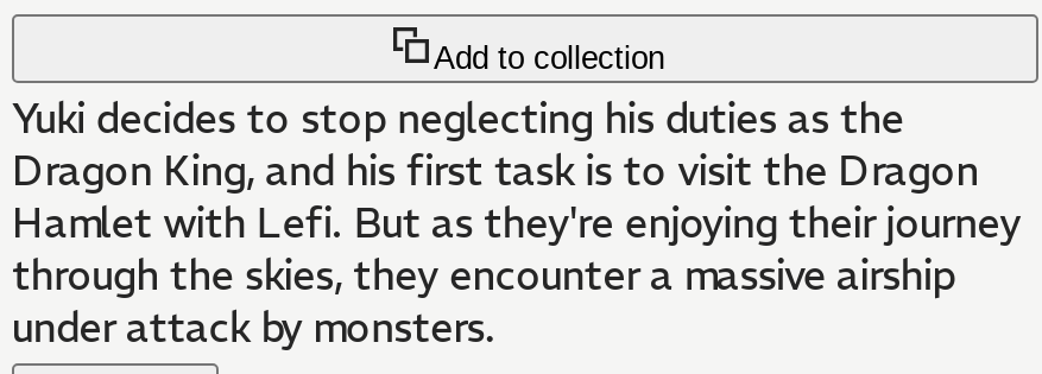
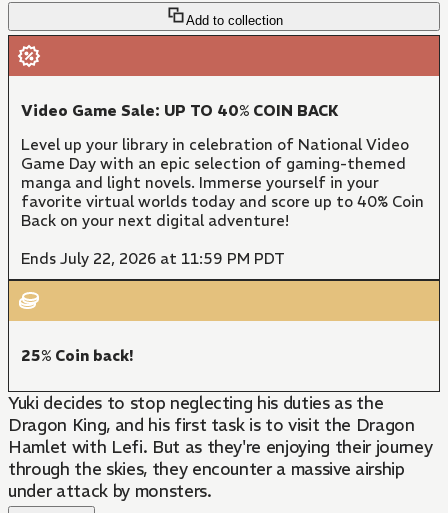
+ [image]
+ Video Game Sale: UP TO 40% COIN BACK
+ Level up your library in celebration of National Video
+ Game Day with an epic selection of gaming-themed
+ manga and light novels. Immerse yourself in your
+ favorite virtual worlds today and score up to 40% Coin
+ Back on your next digital adventure!
+ Ends July 22, 2026 at 11:59 PM PDT

+ 25% Coin back!
